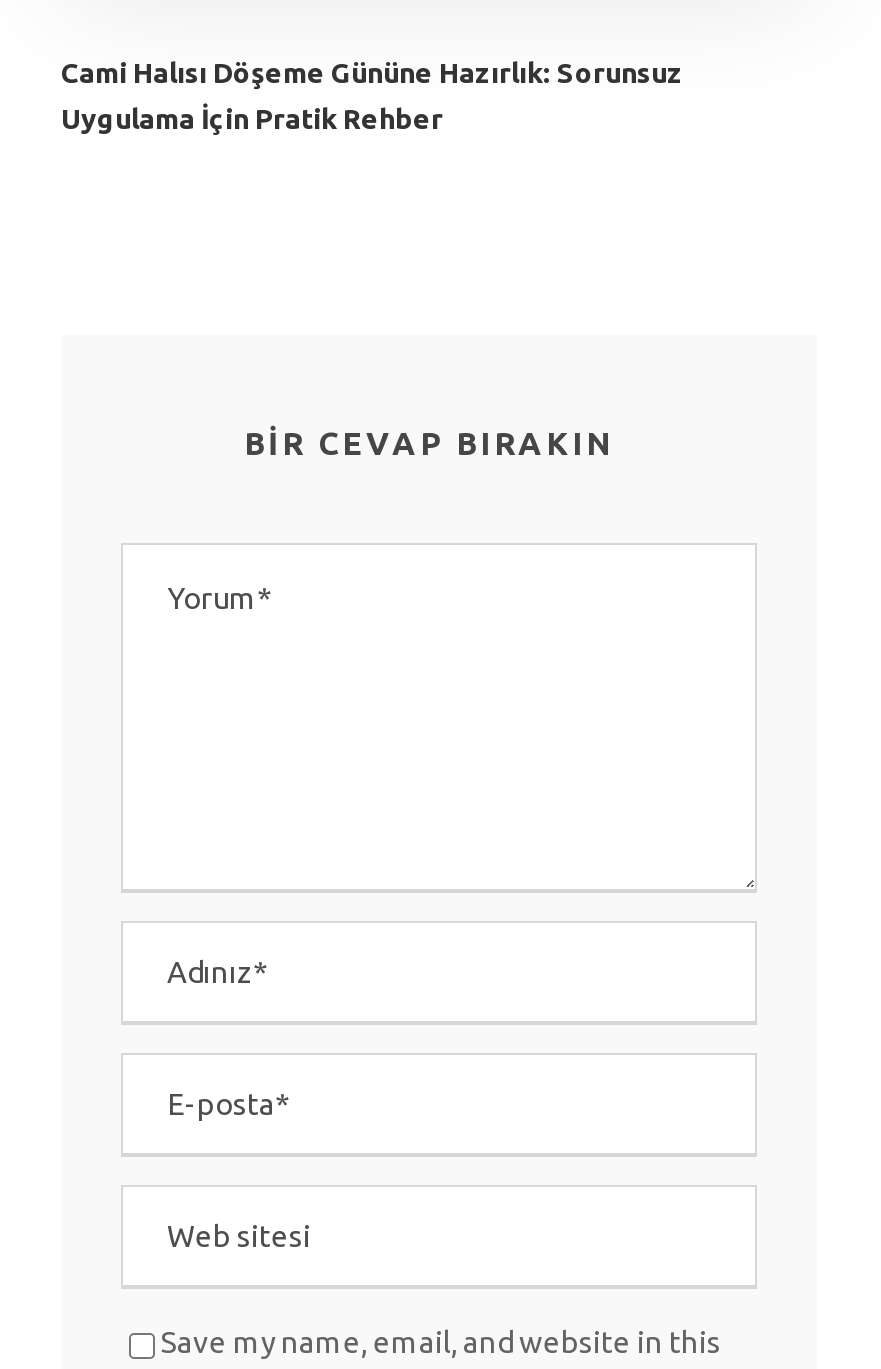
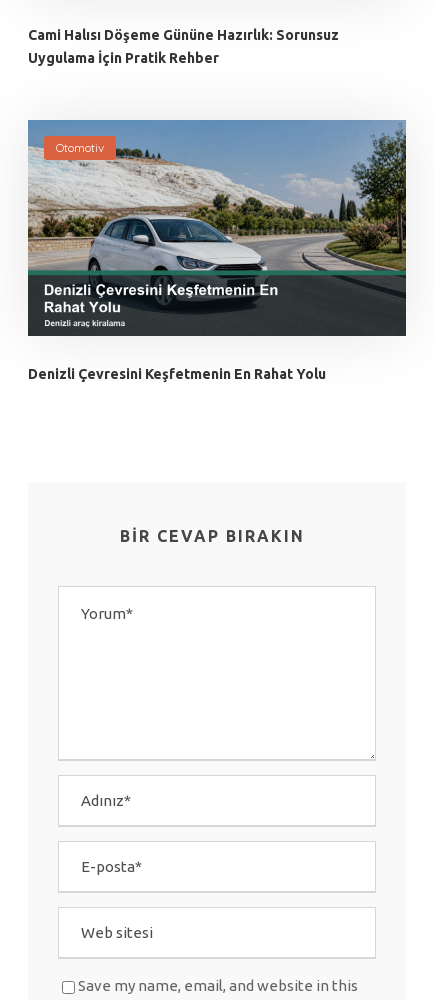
+ [image]
+ Otomotiv

+ Denizli Çevresini Keşfetmenin En Rahat Yolu
